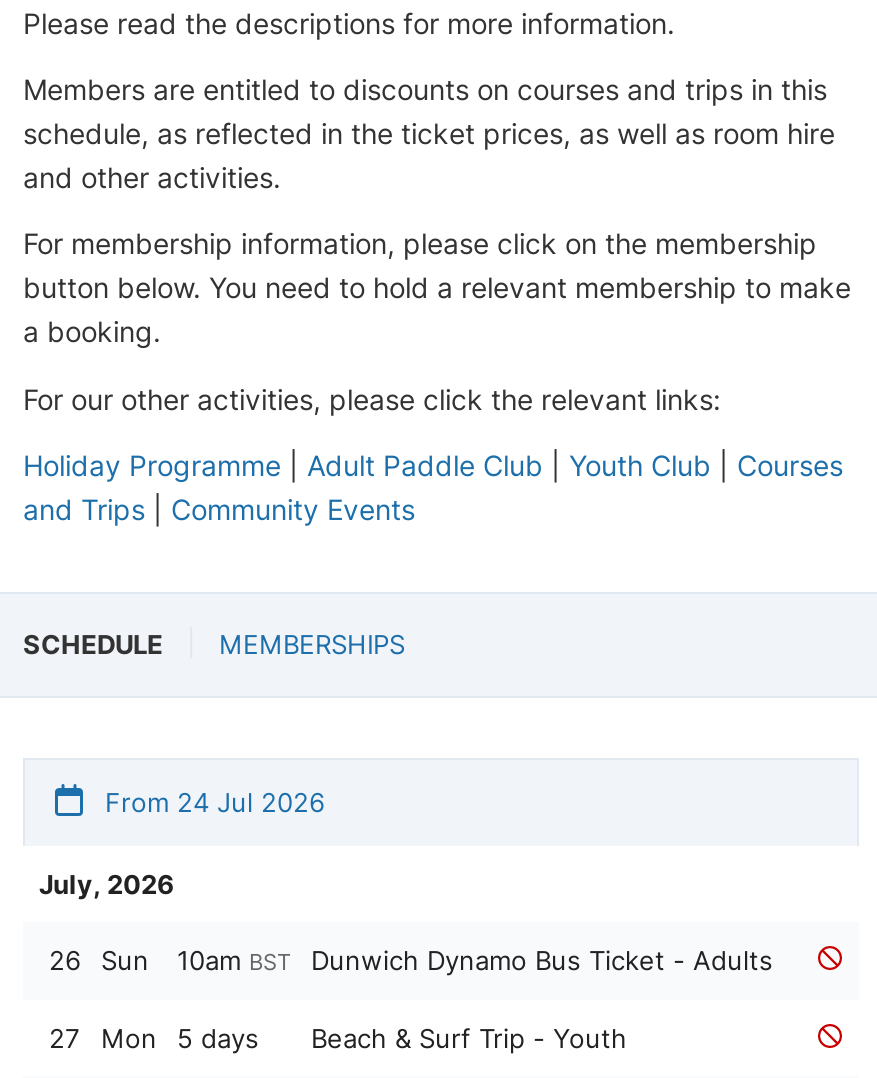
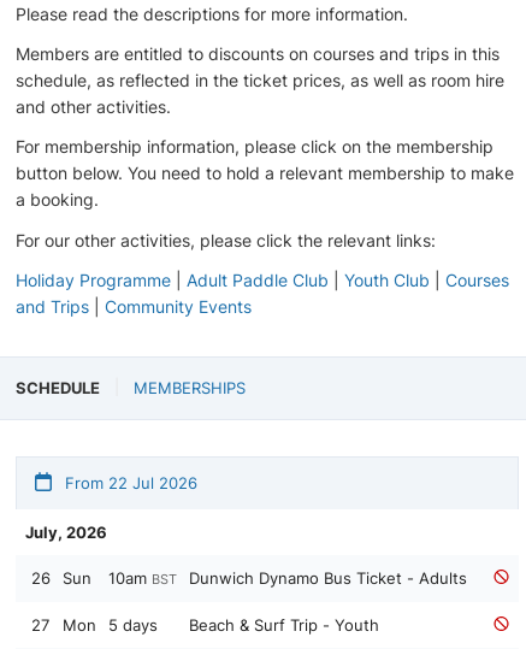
- From 24 Jul 2026
+ From 22 Jul 2026
